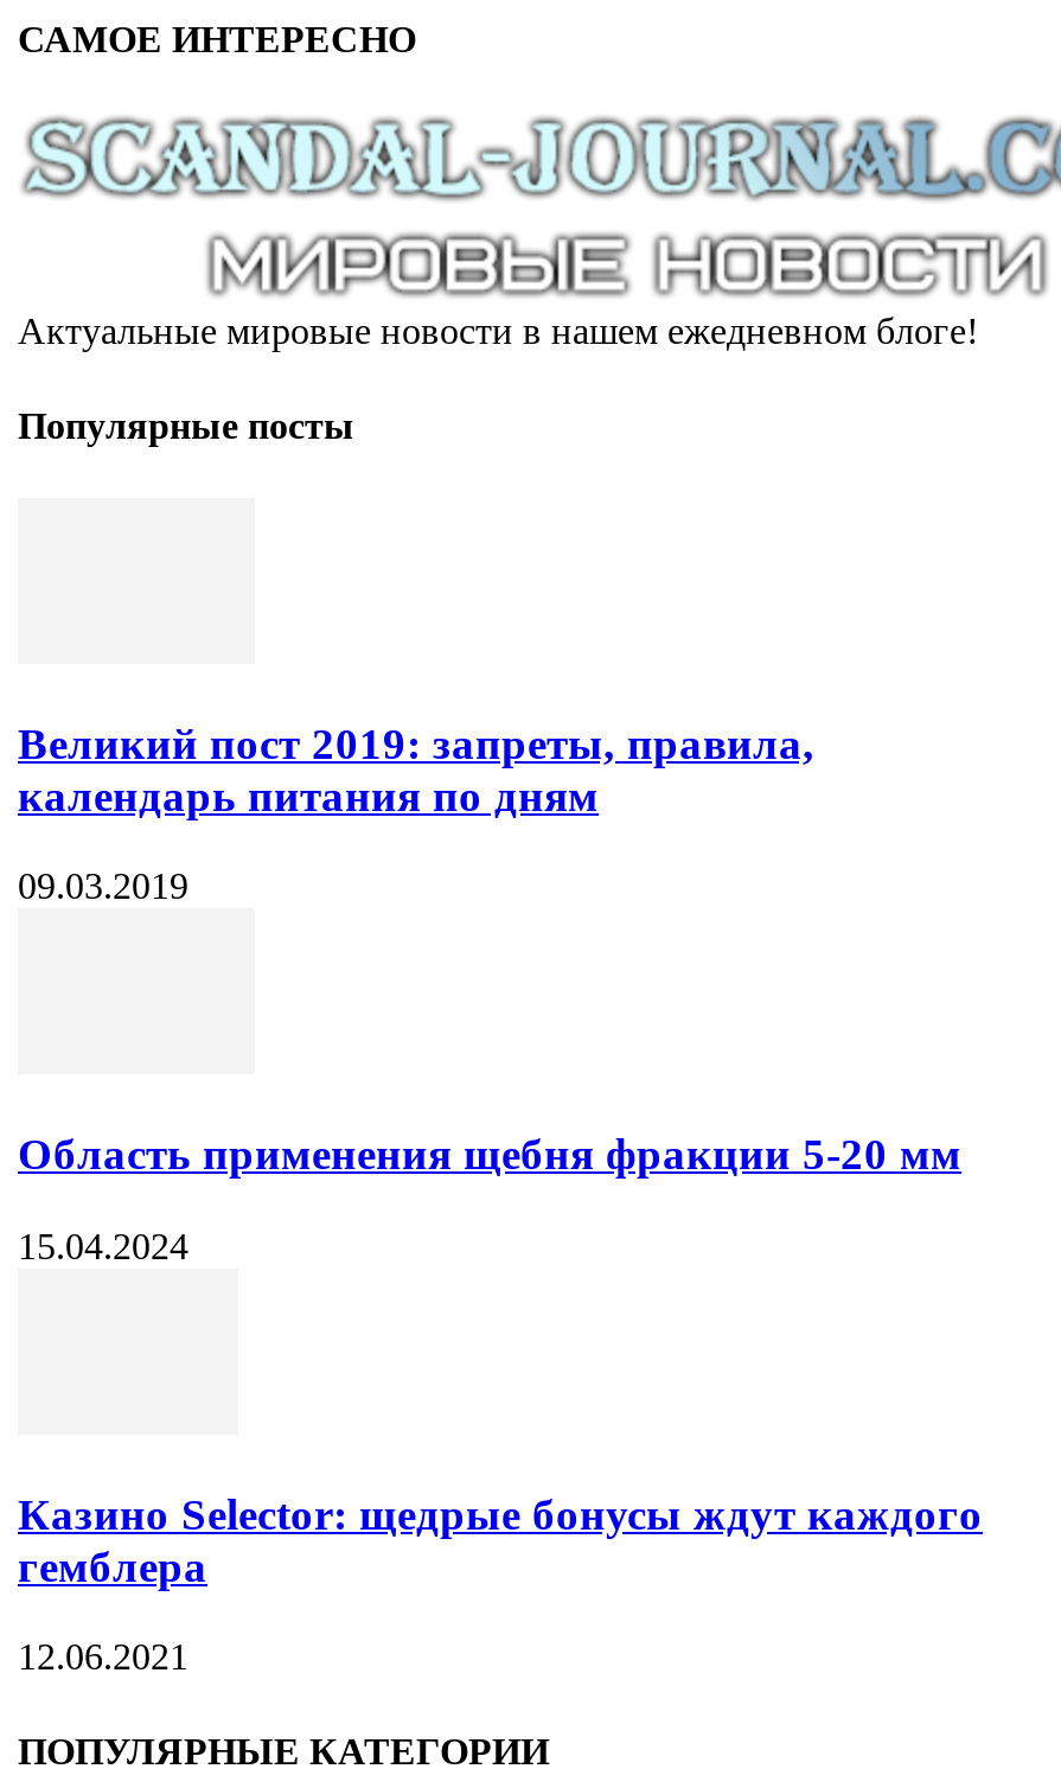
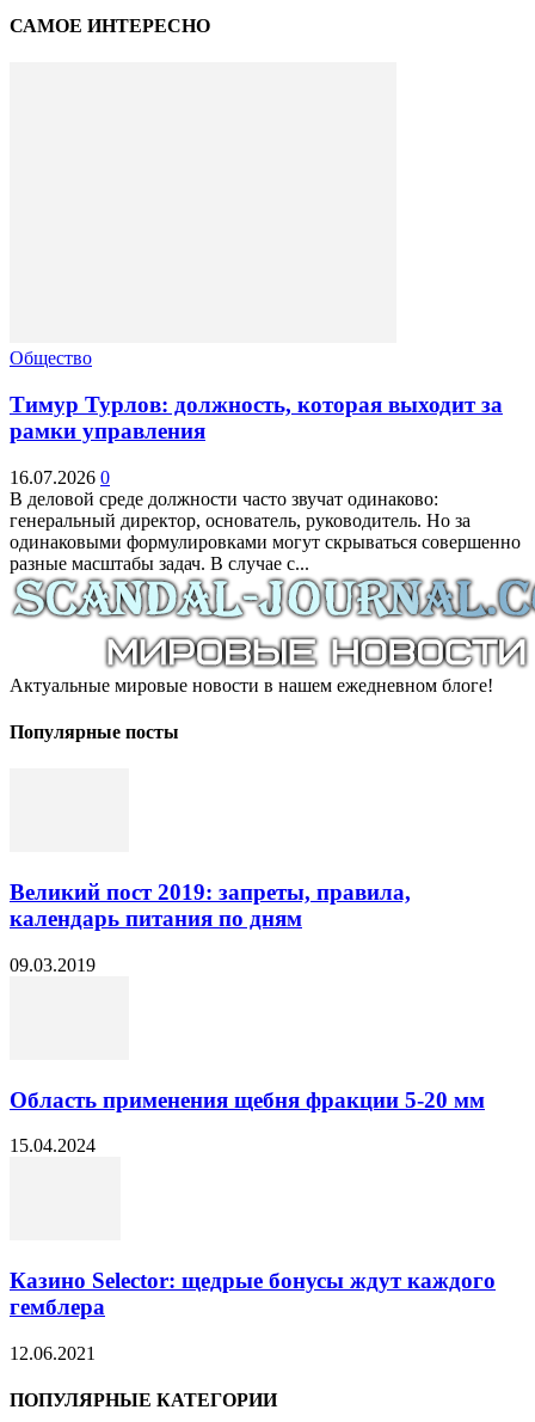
+ Общество
+ Тимур Турлов: должность, которая выходит за
+ рамки управления
+ 16.07.2026 0
+ В деловой среде должности часто звучат одинаково:
+ генеральный директор, основатель, руководитель. Но за
+ одинаковыми формулировками могут скрываться совершенно
+ разные масштабы задач. В случае с...
